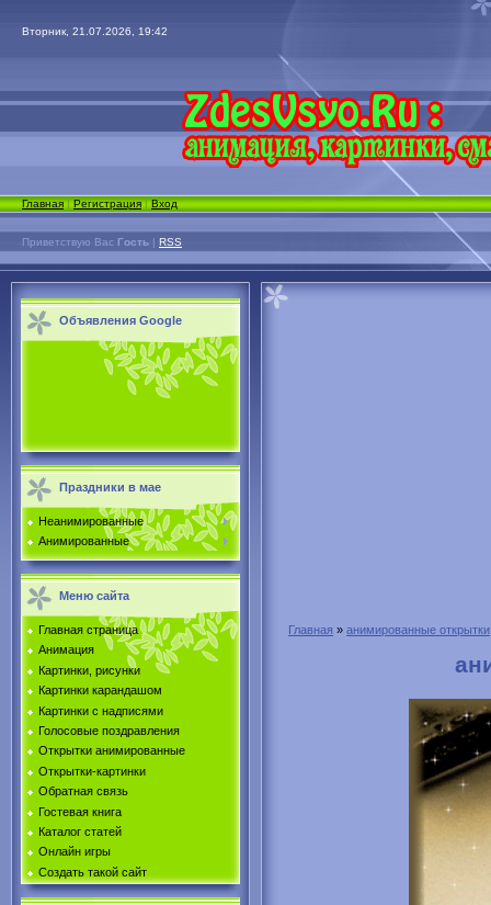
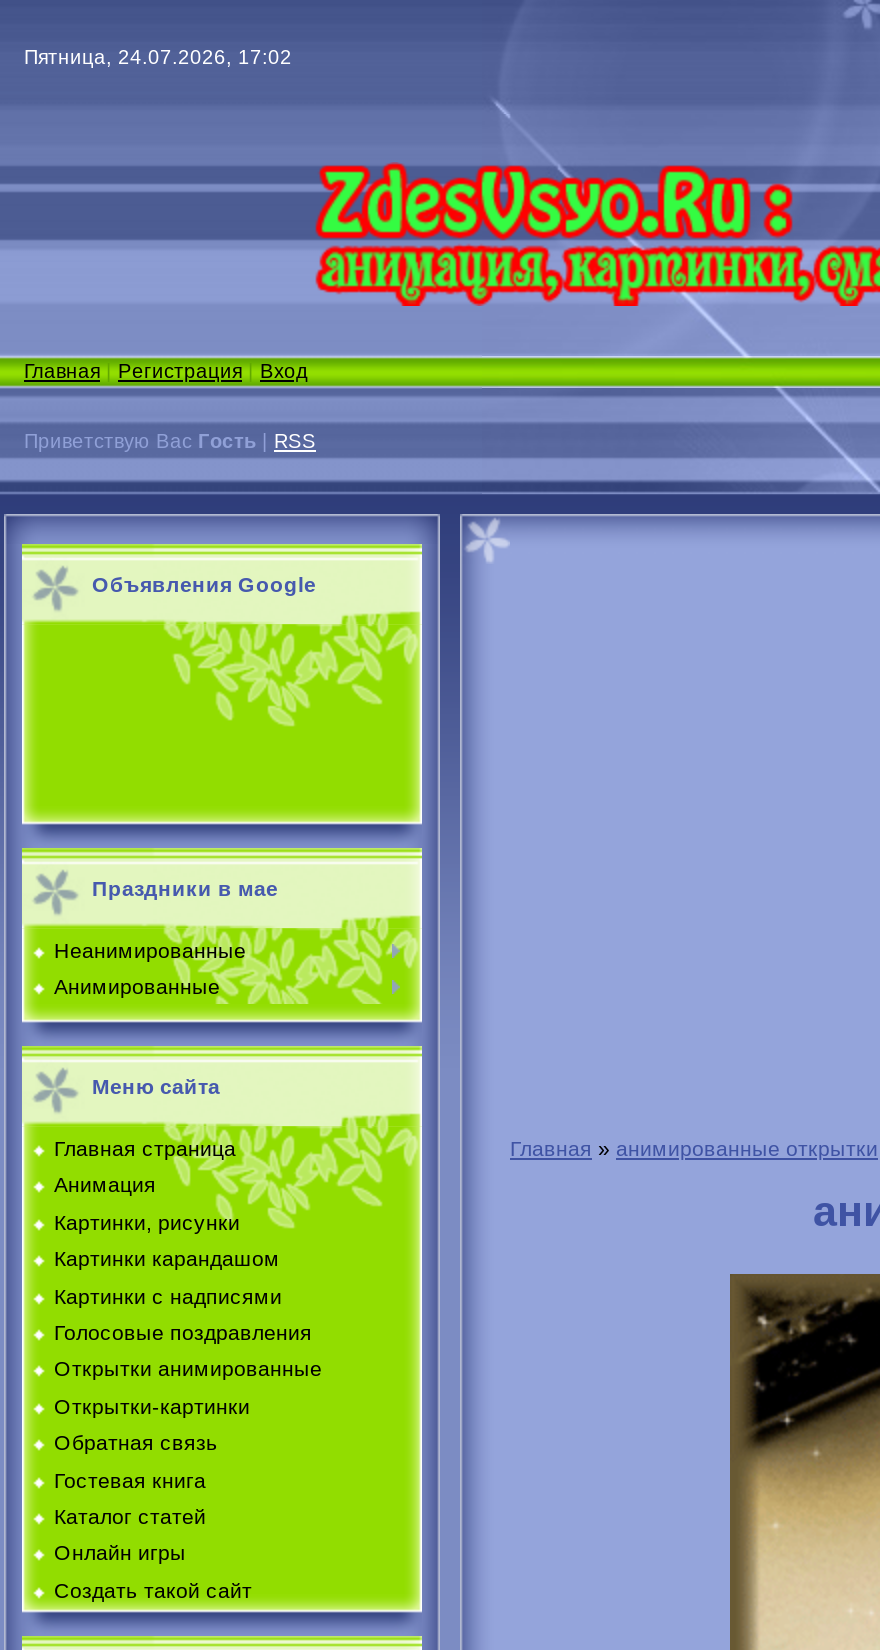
- Вторник, 21.07.2026, 19:42
+ Пятница, 24.07.2026, 17:02
